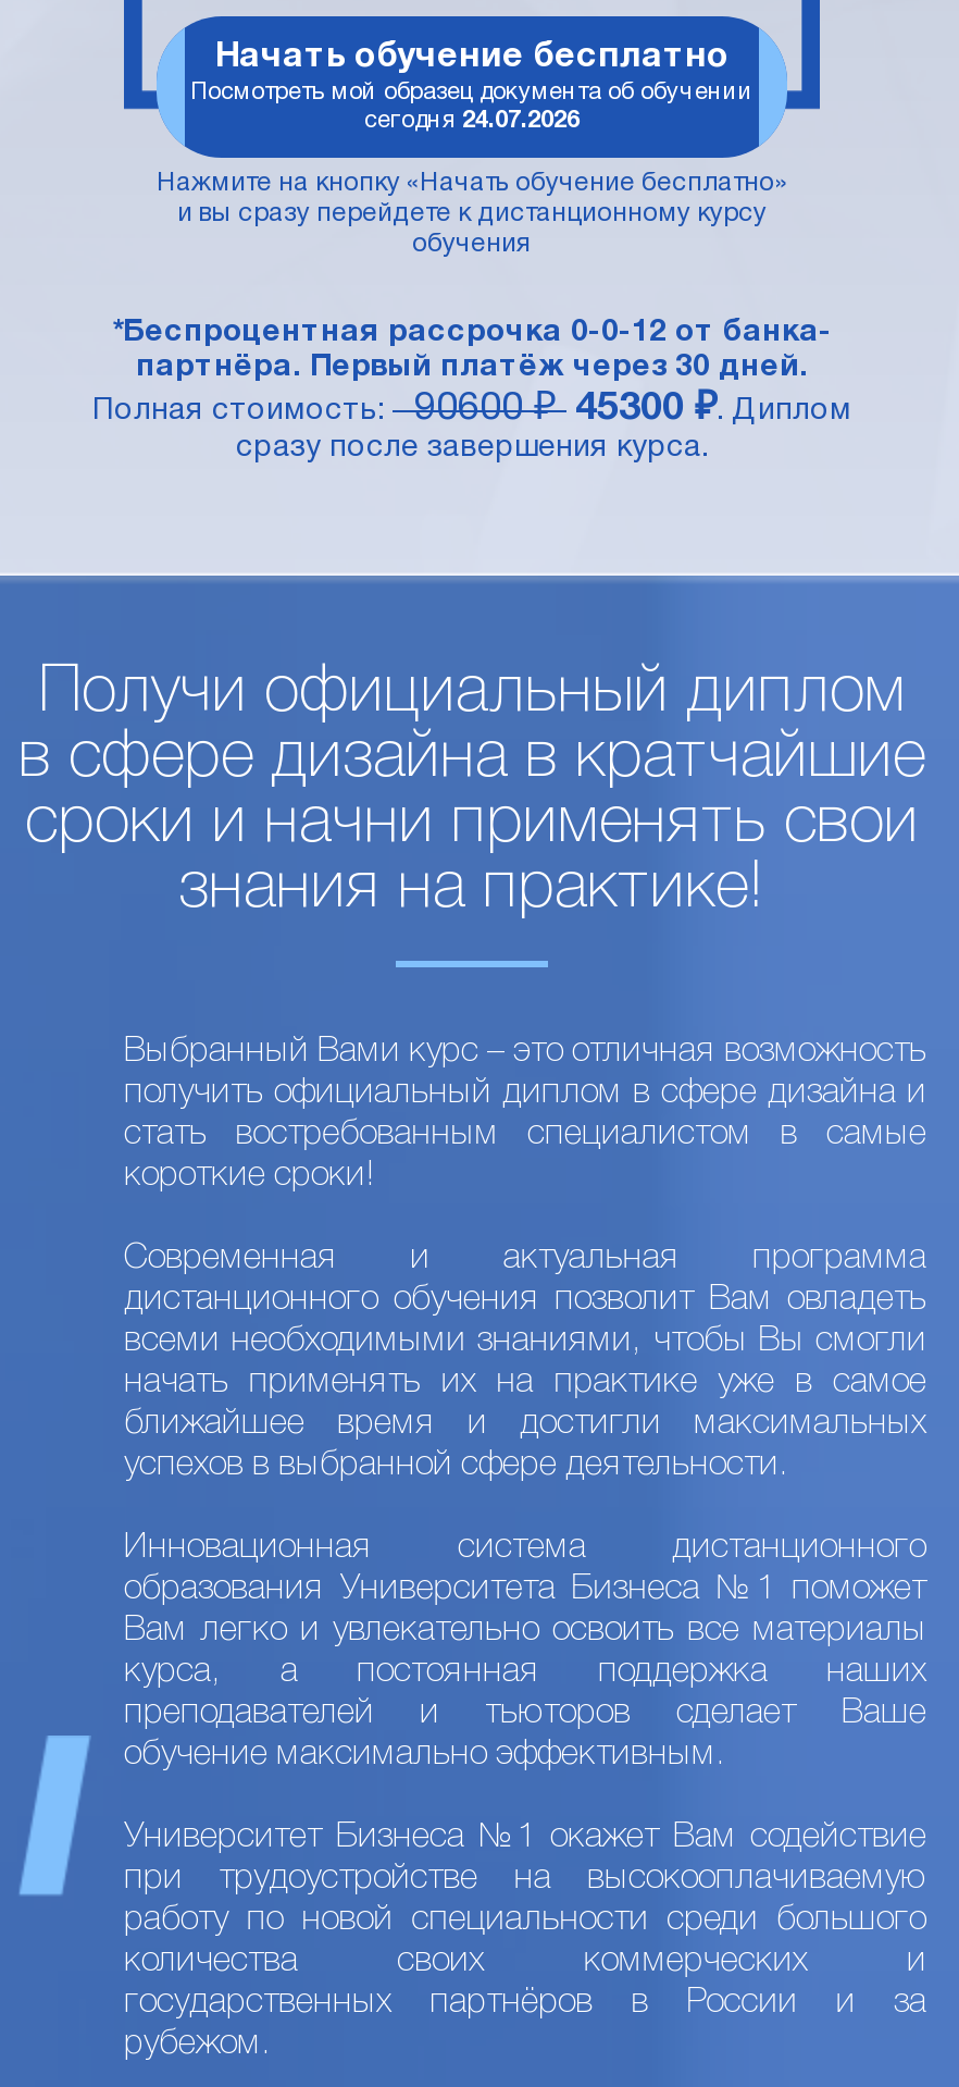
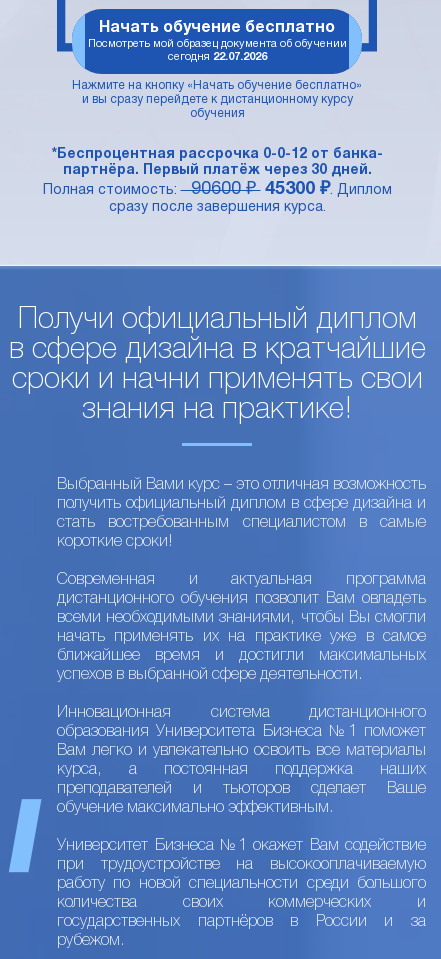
- сегодня 24.07.2026
+ сегодня 22.07.2026
